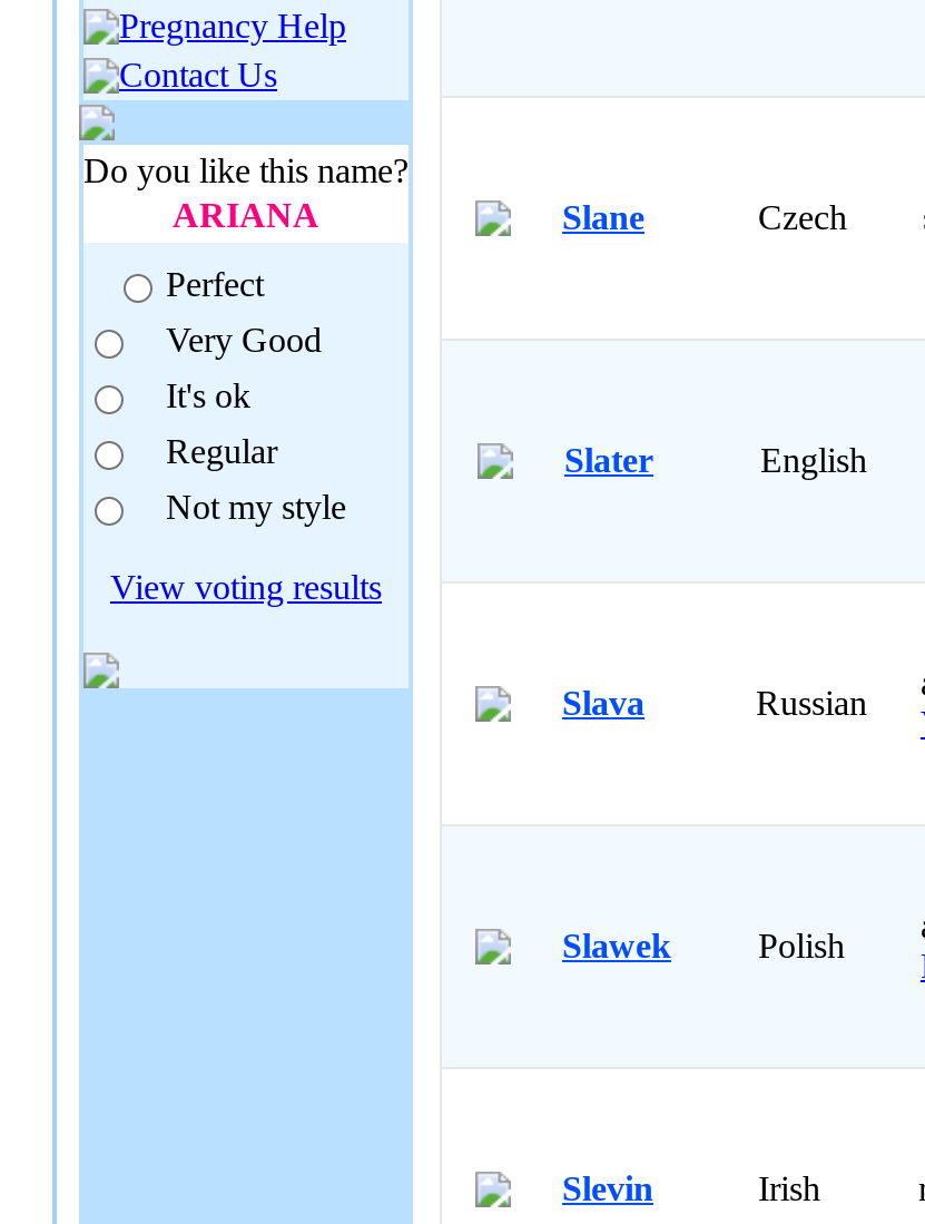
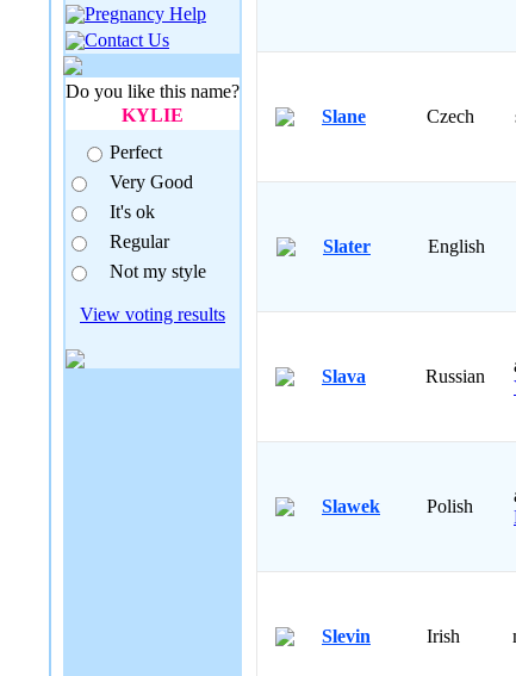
- ARIANA
+ KYLIE
